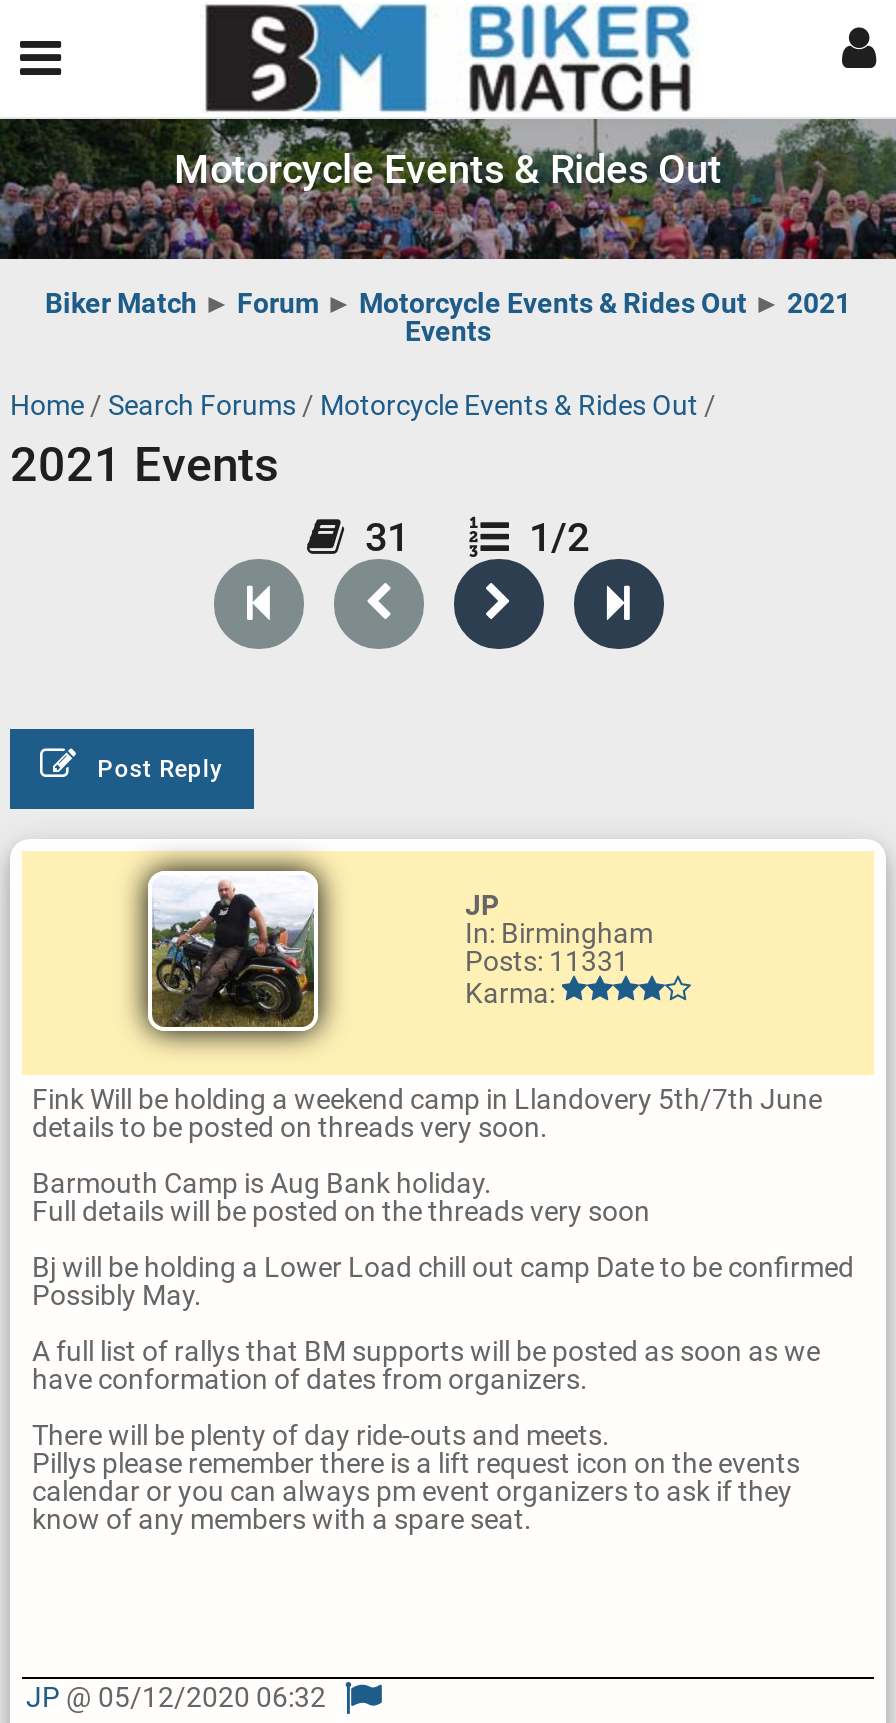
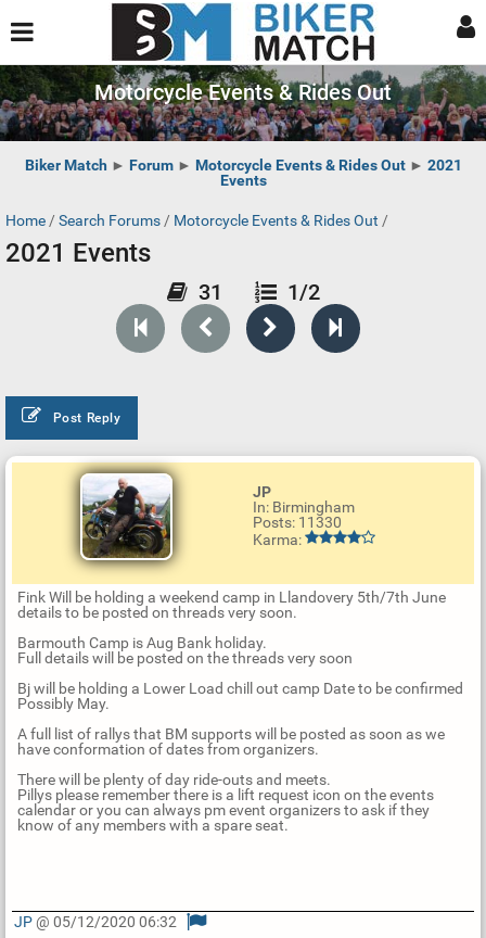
- Posts: 11331
+ Posts: 11330
